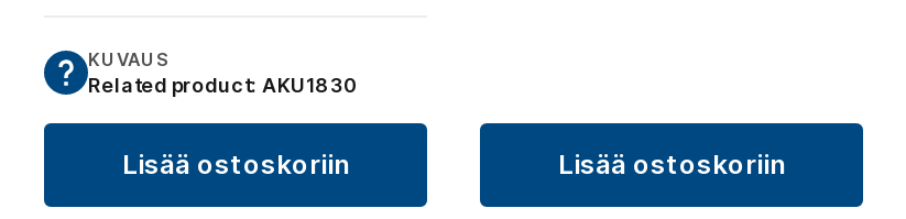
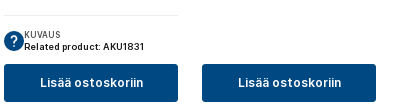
- Related product: AKU1830
+ Related product: AKU1831
